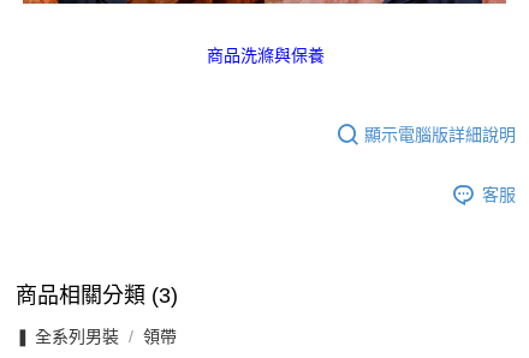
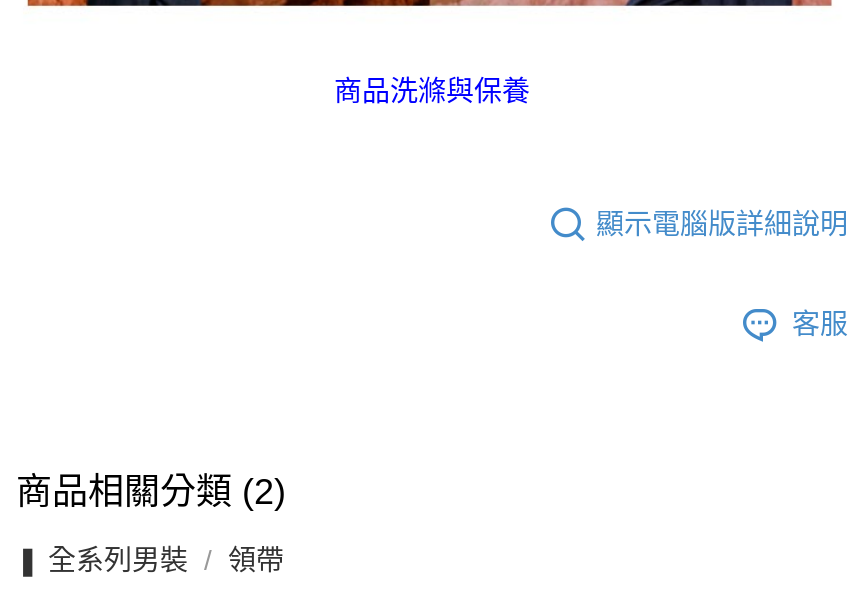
- 商品相關分類 (3)
+ 商品相關分類 (2)
